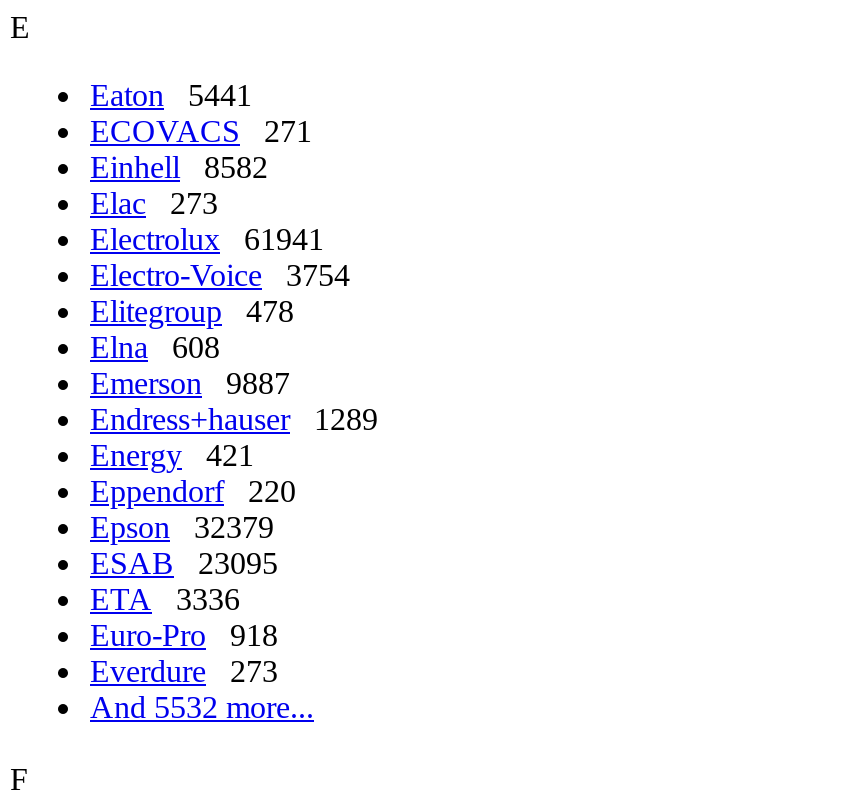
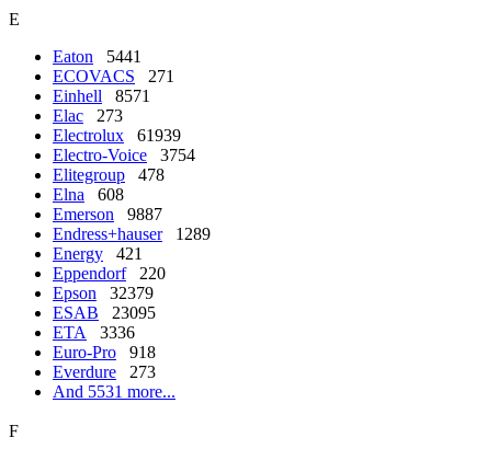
- Einhell 8582
+ Einhell 8571

- Electrolux 61941
+ Electrolux 61939

- And 5532 more...
+ And 5531 more...
